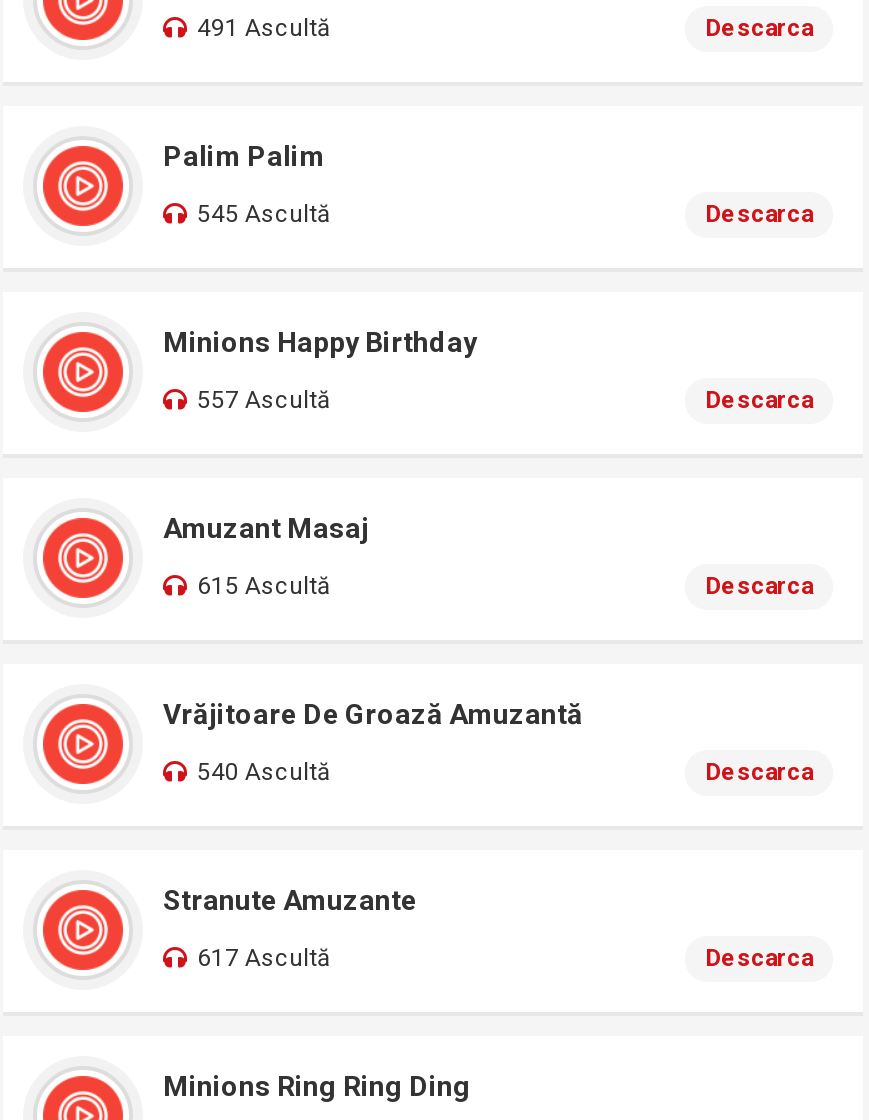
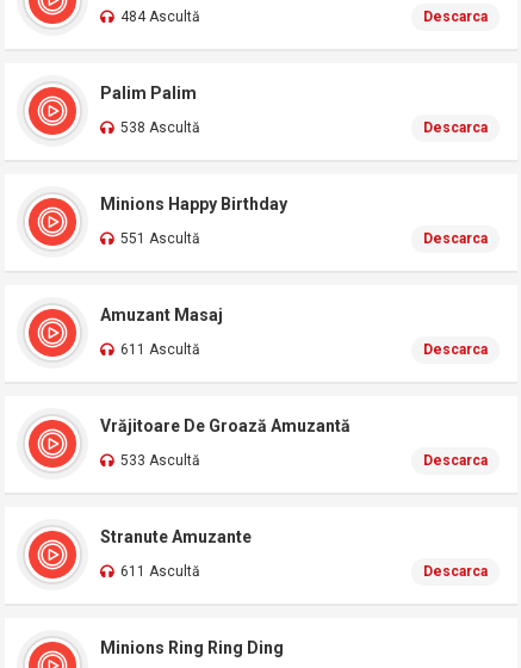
- 491 Ascultă
+ 484 Ascultă

- 545 Ascultă
+ 538 Ascultă

- 557 Ascultă
+ 551 Ascultă

- 615 Ascultă
+ 611 Ascultă

- 540 Ascultă
+ 533 Ascultă

- 617 Ascultă
+ 611 Ascultă
